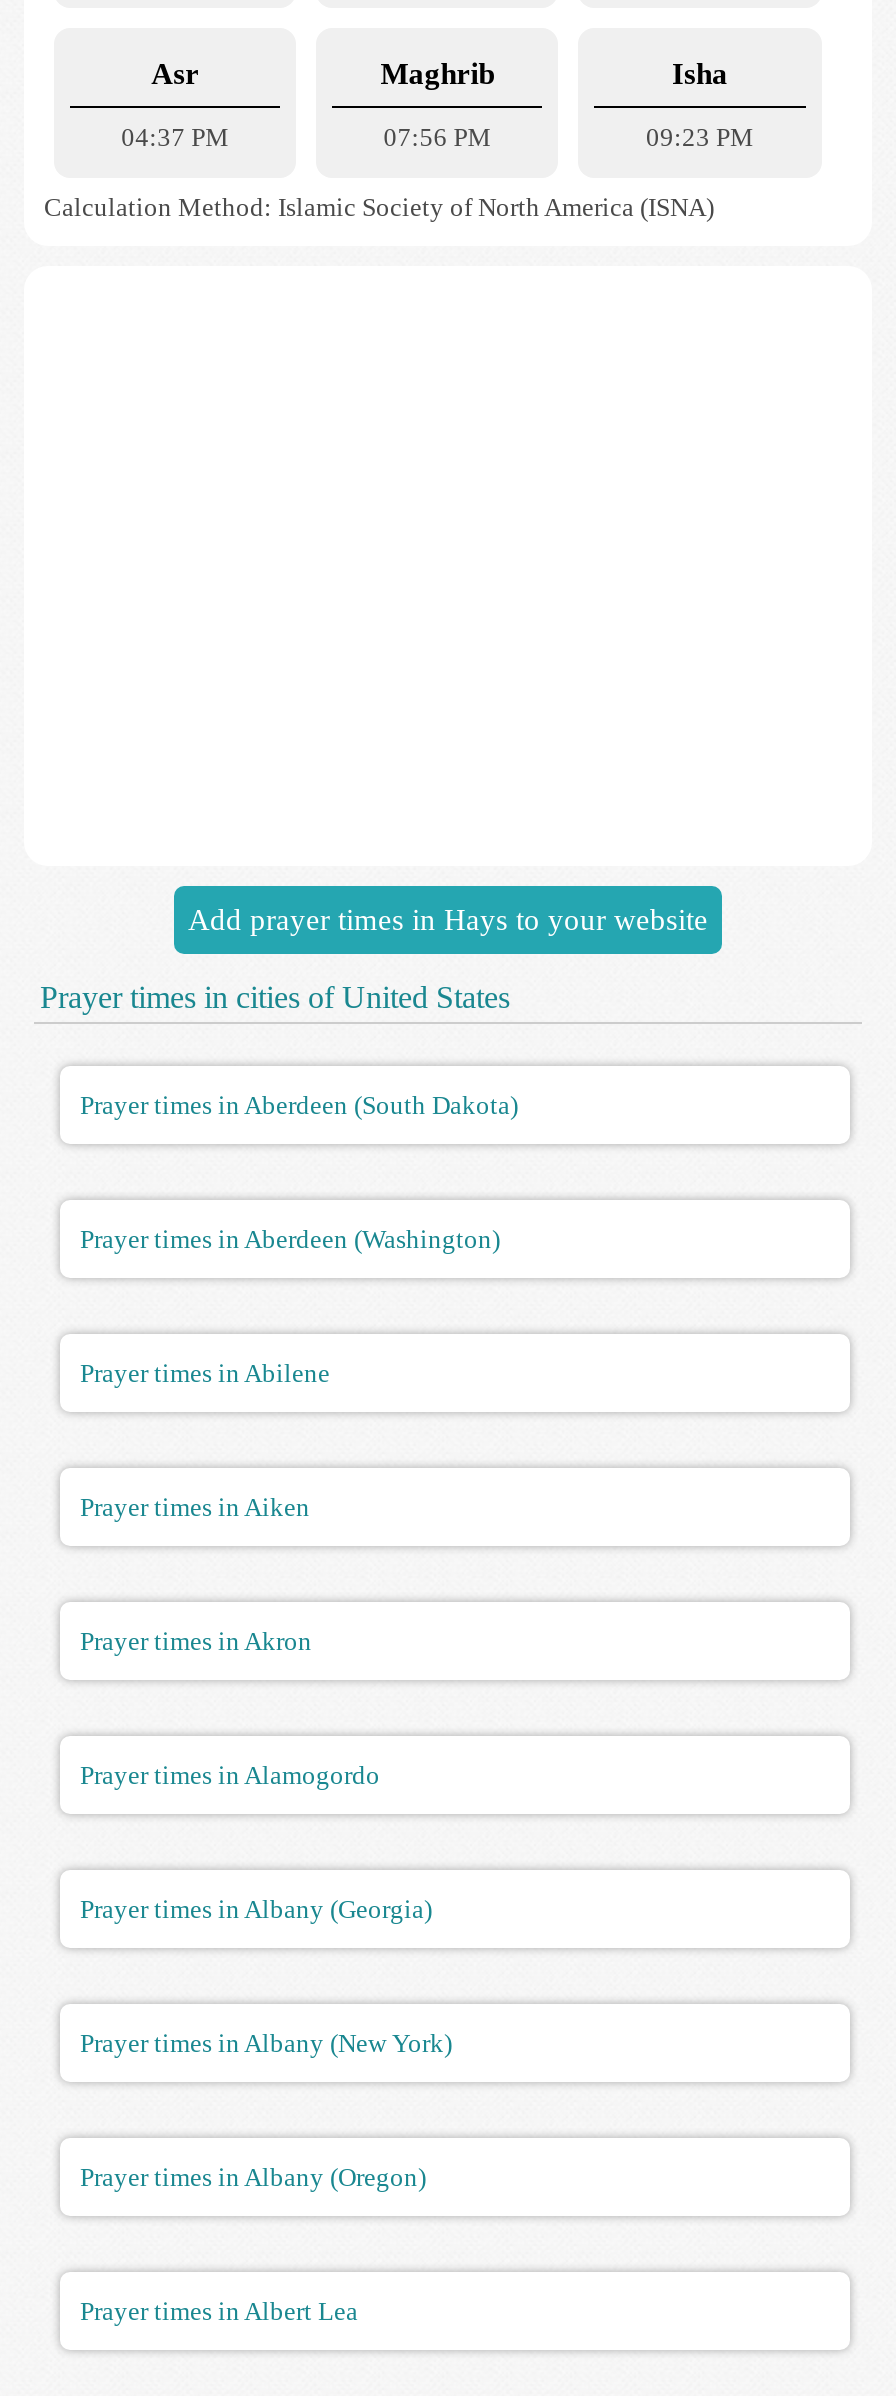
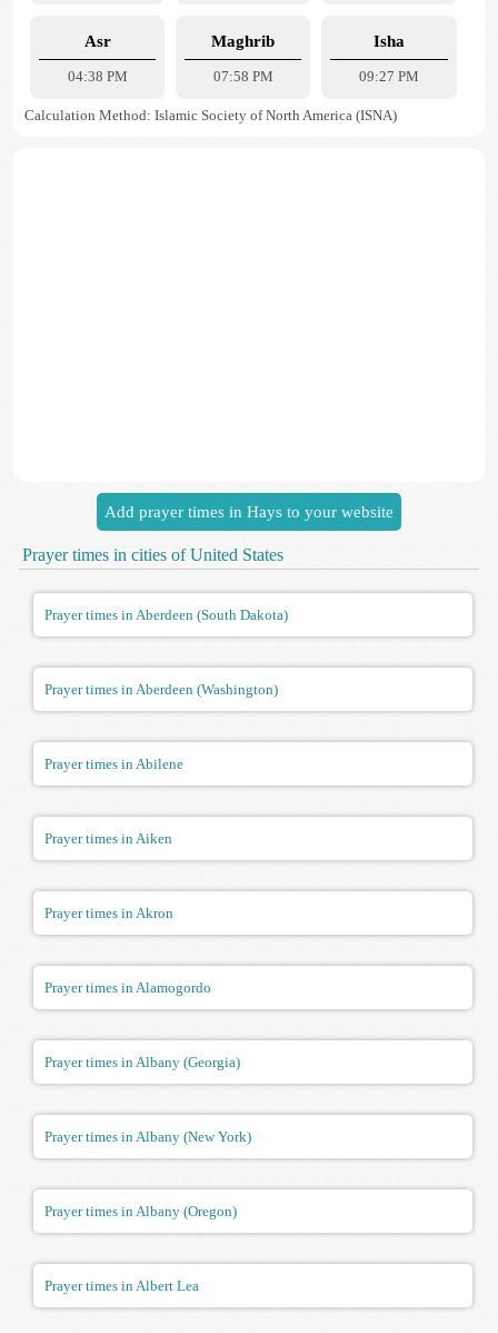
- 04:37 PM
+ 04:38 PM

- 07:56 PM
+ 07:58 PM

- 09:23 PM
+ 09:27 PM
